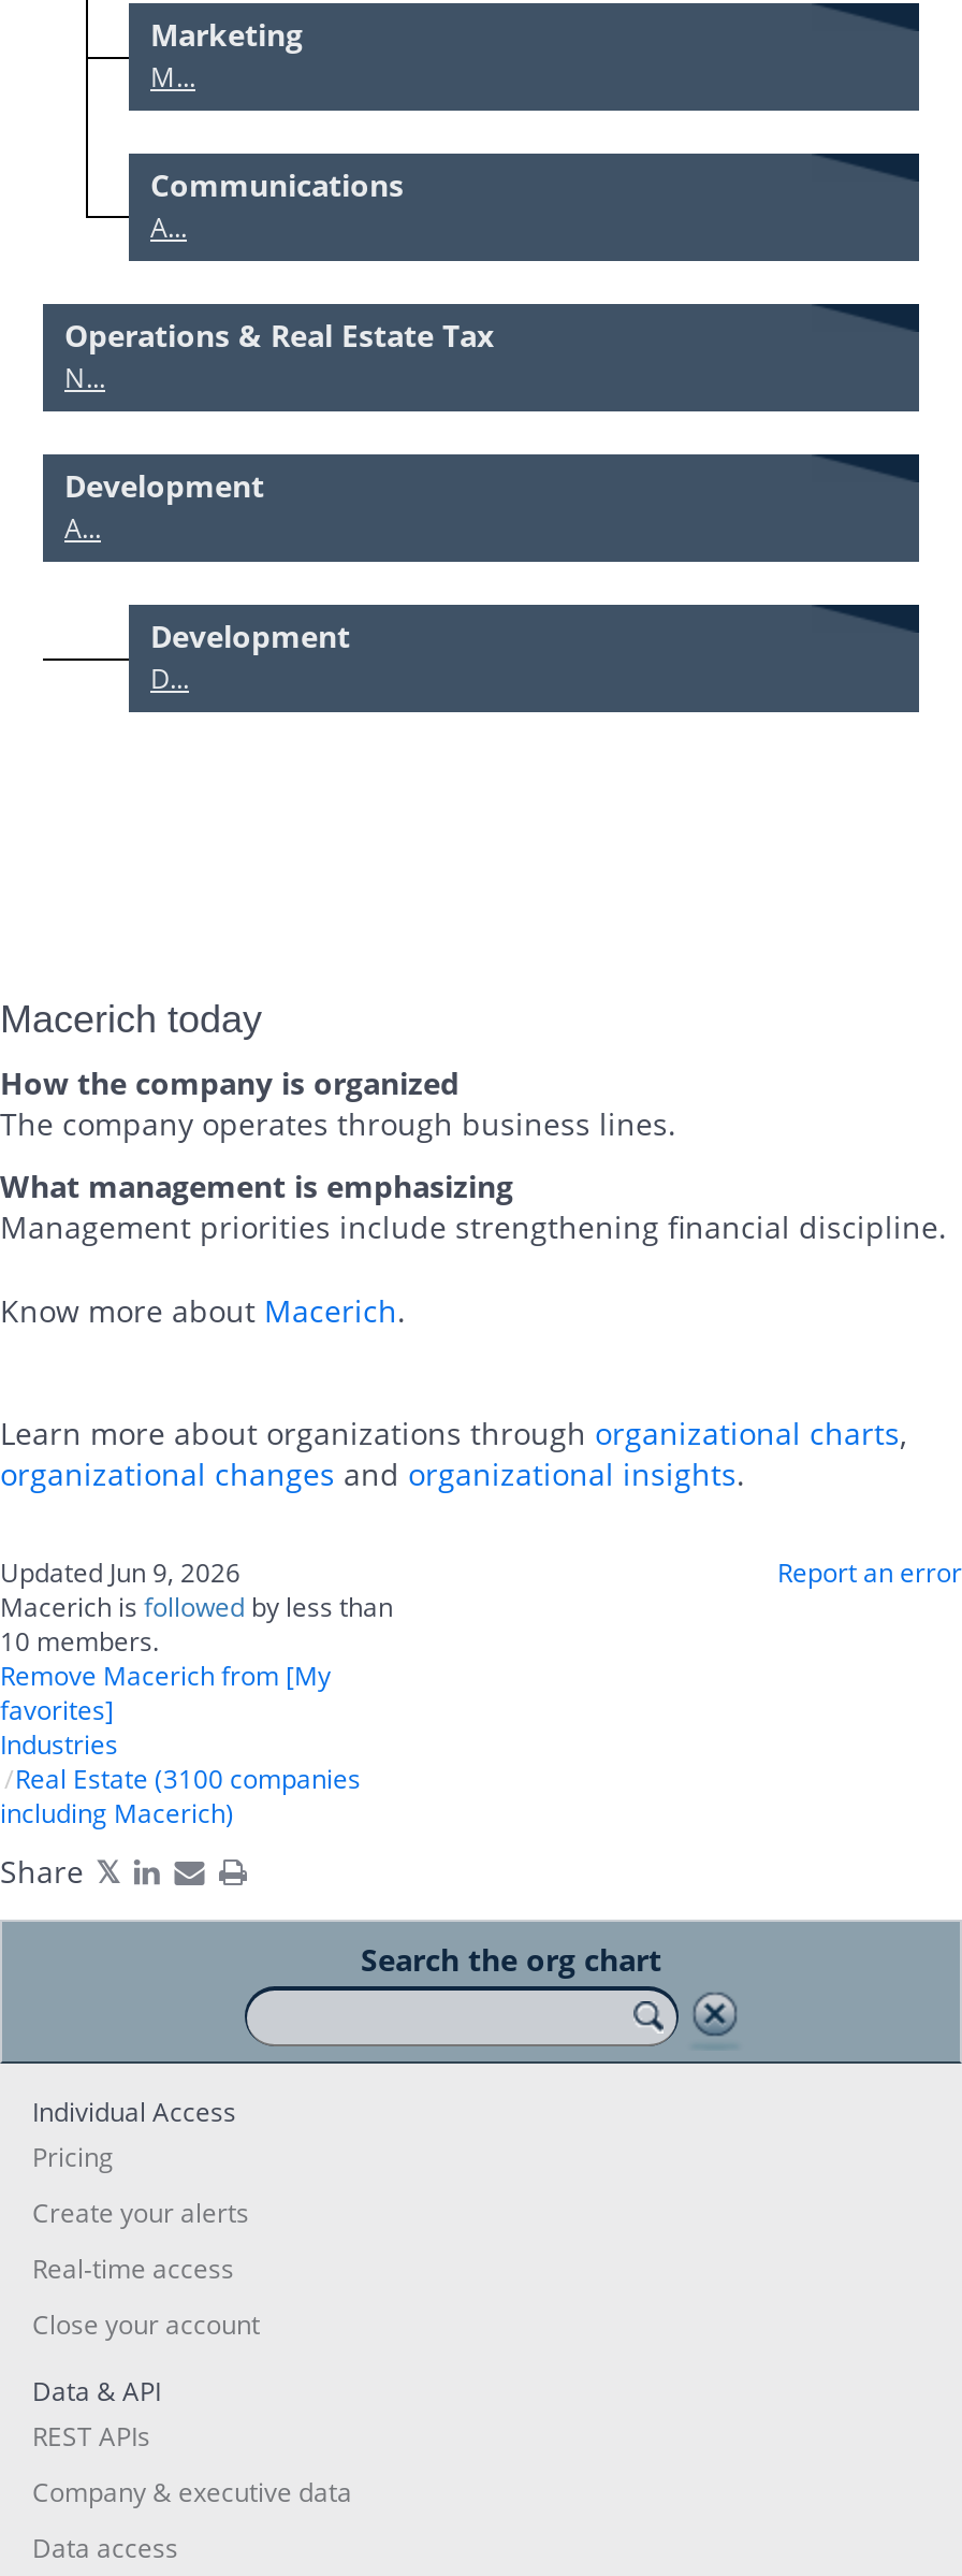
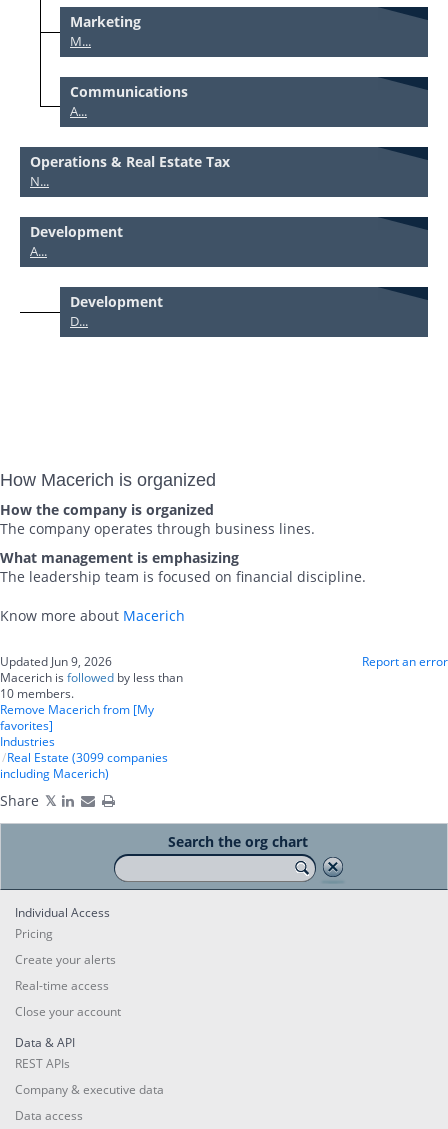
- Macerich today
+ How Macerich is organized

- Management priorities include strengthening financial discipline.
- Know more about Macerich.
- Learn more about organizations through organizational charts,
- organizational changes and organizational insights.
+ The leadership team is focused on financial discipline.
+ Know more about Macerich

- Real Estate (3100 companies
+ Real Estate (3099 companies
